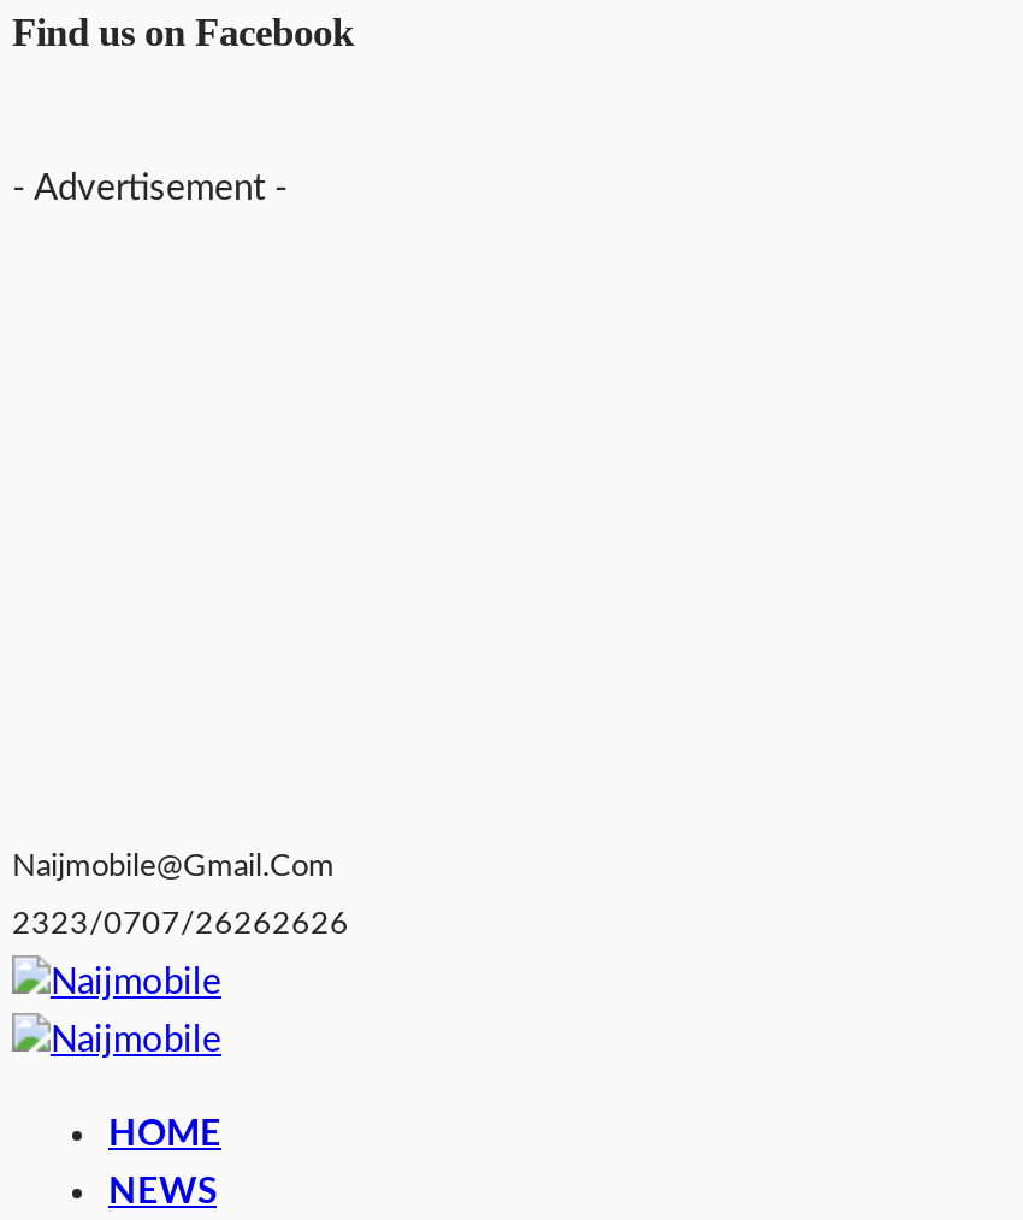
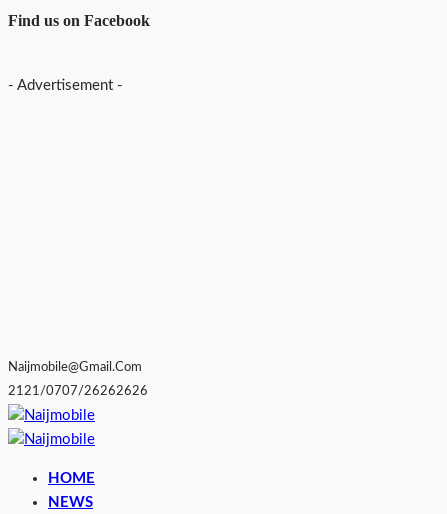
- 2323/0707/26262626
+ 2121/0707/26262626
